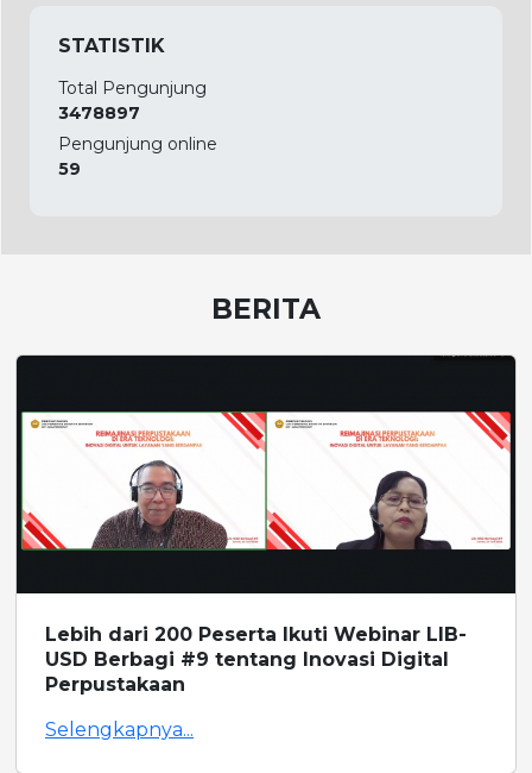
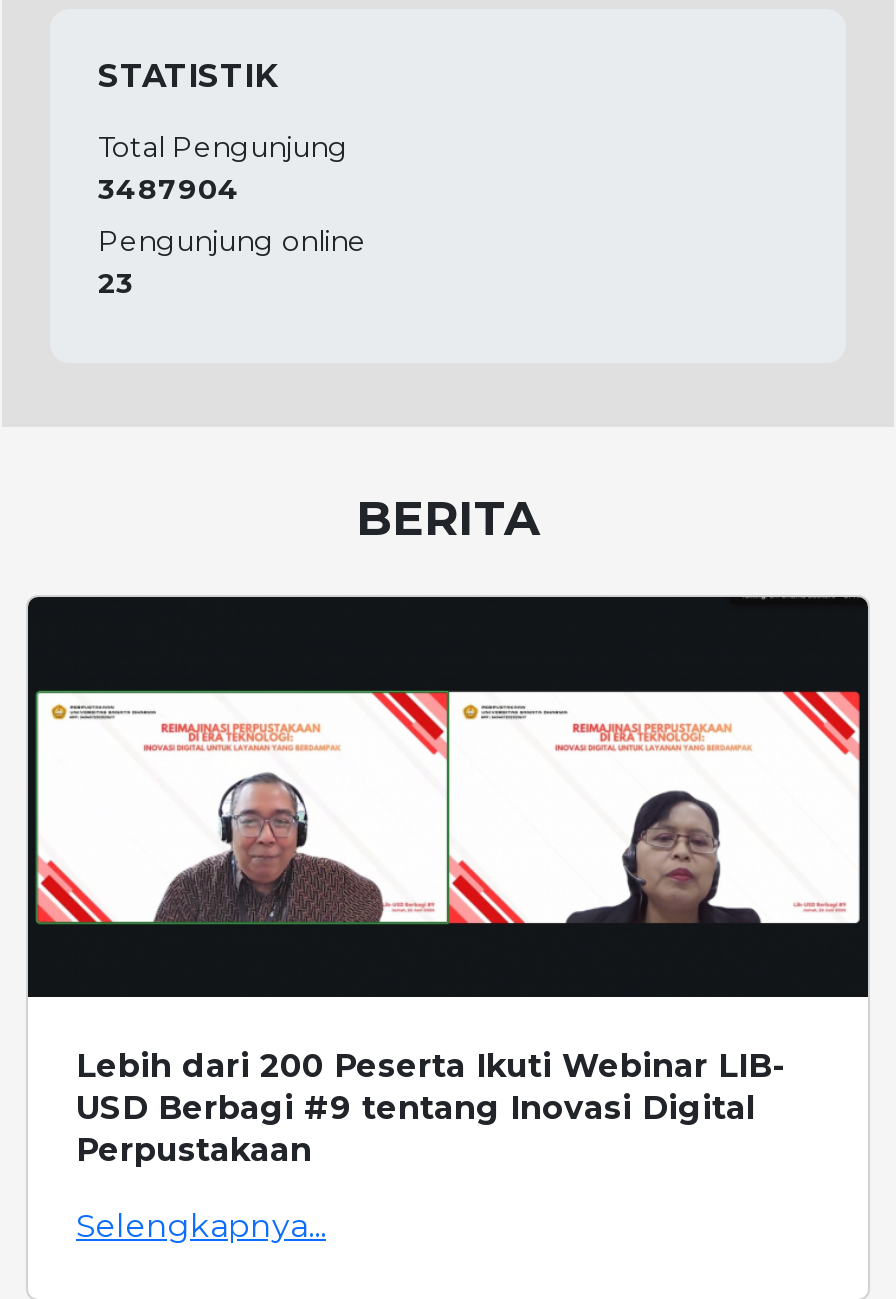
- 3478897
+ 3487904

- 59
+ 23
